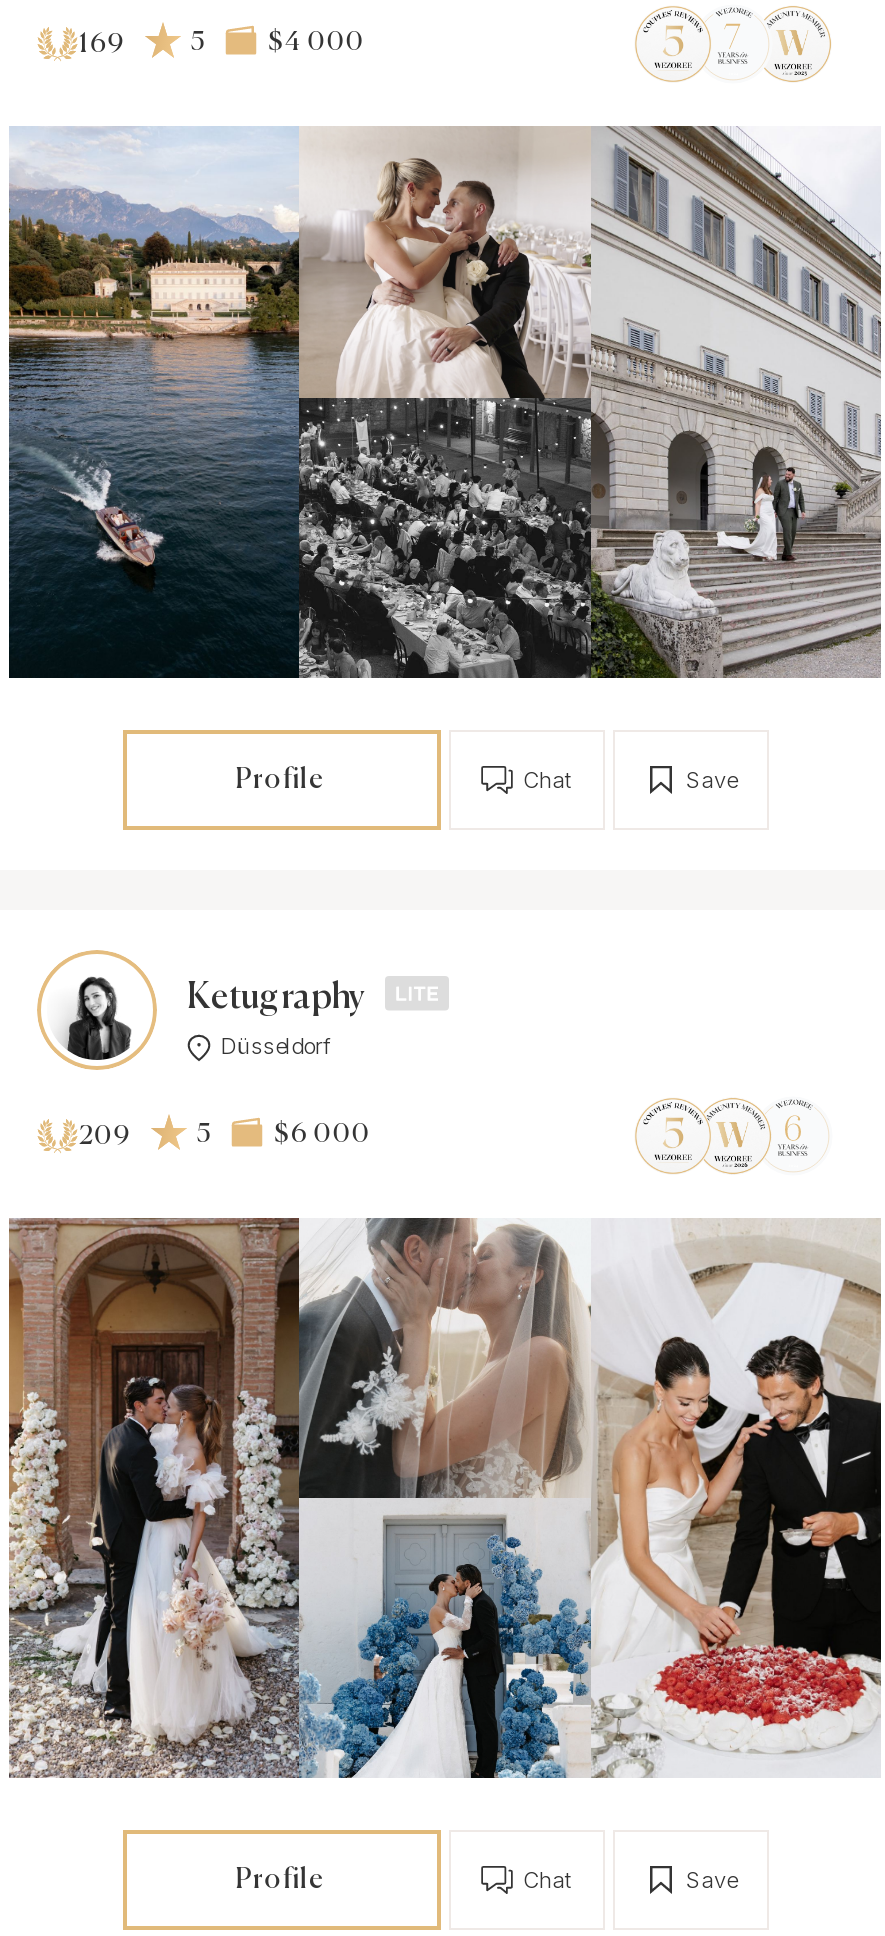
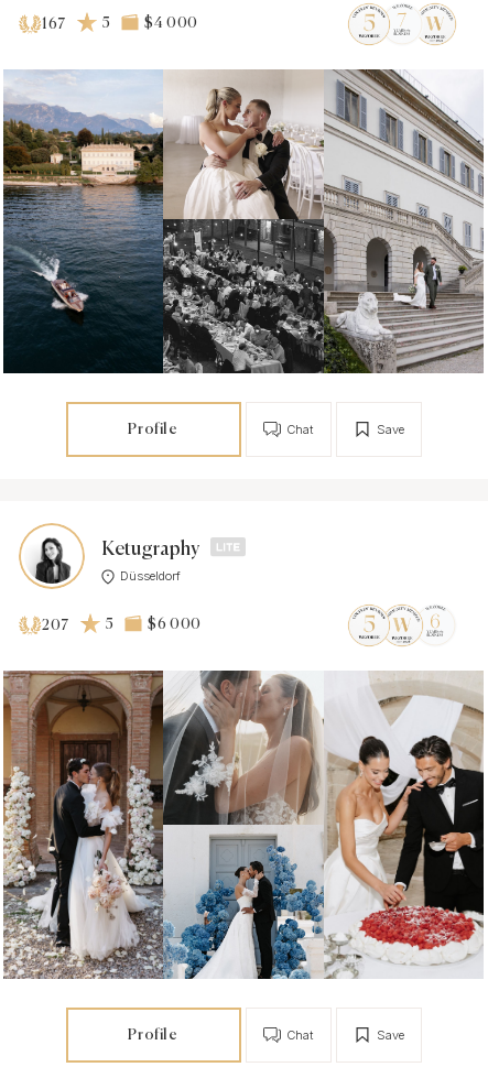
- 169
+ 167

- 209
+ 207
